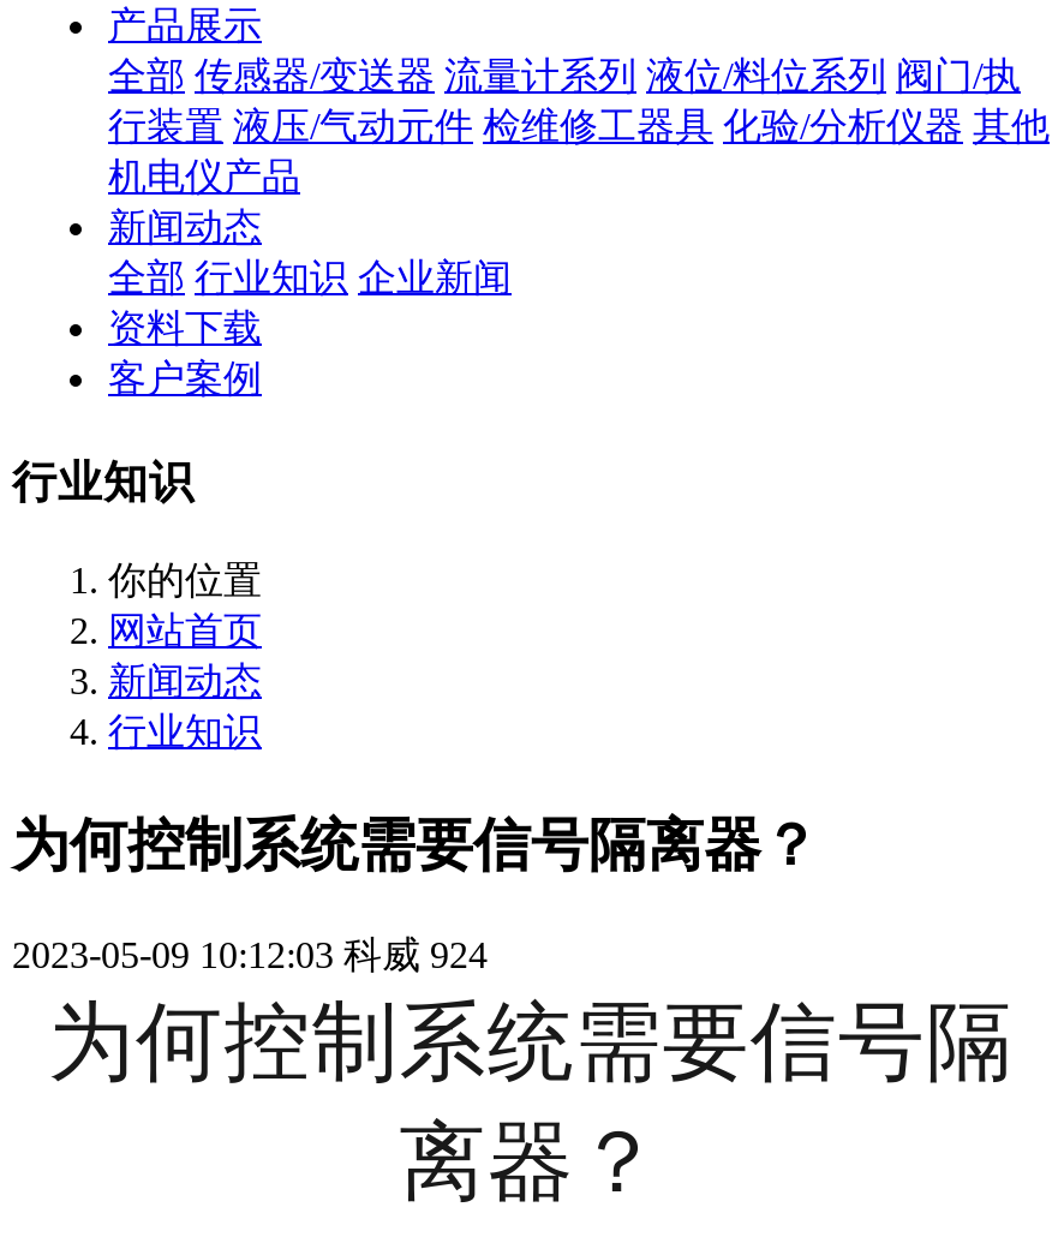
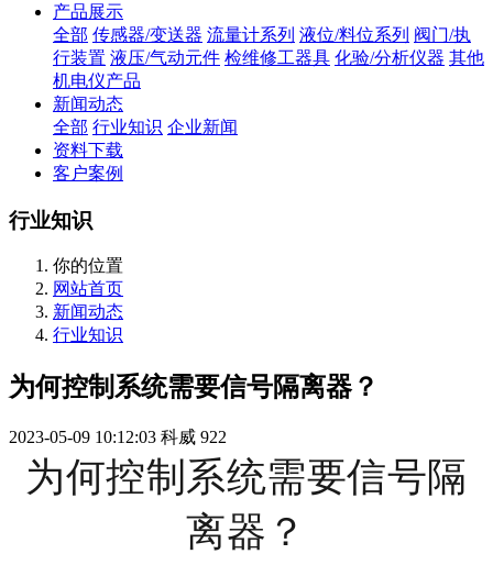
- 2023-05-09 10:12:03 科威 924
+ 2023-05-09 10:12:03 科威 922
